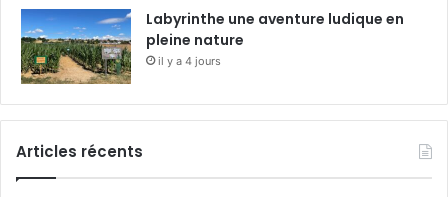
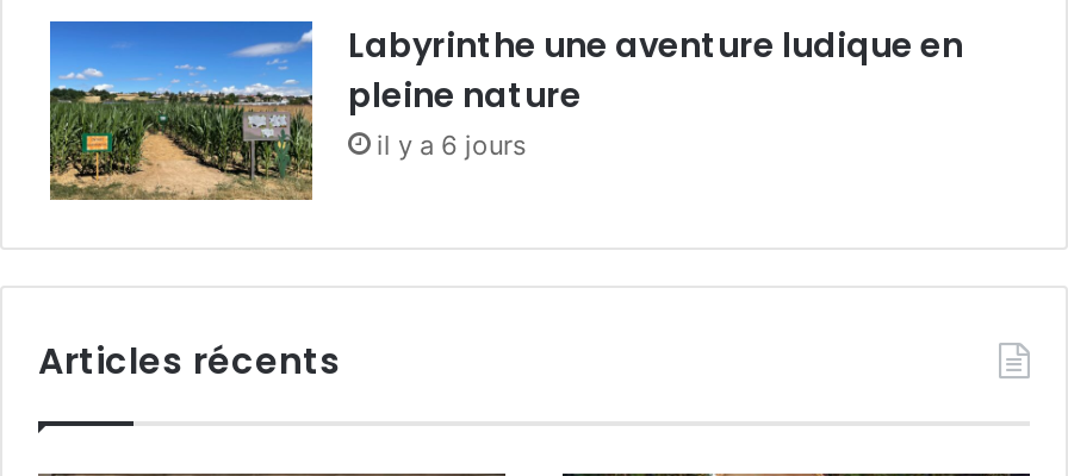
- il y a 4 jours
+ il y a 6 jours
